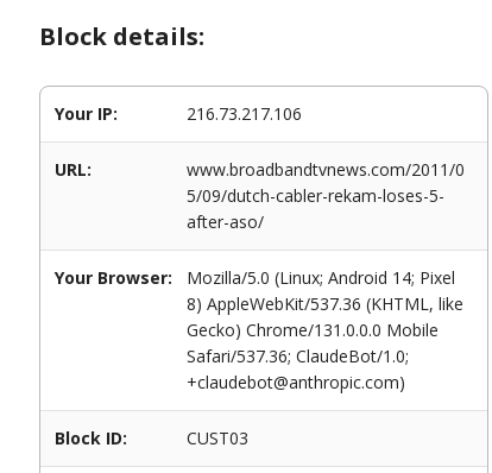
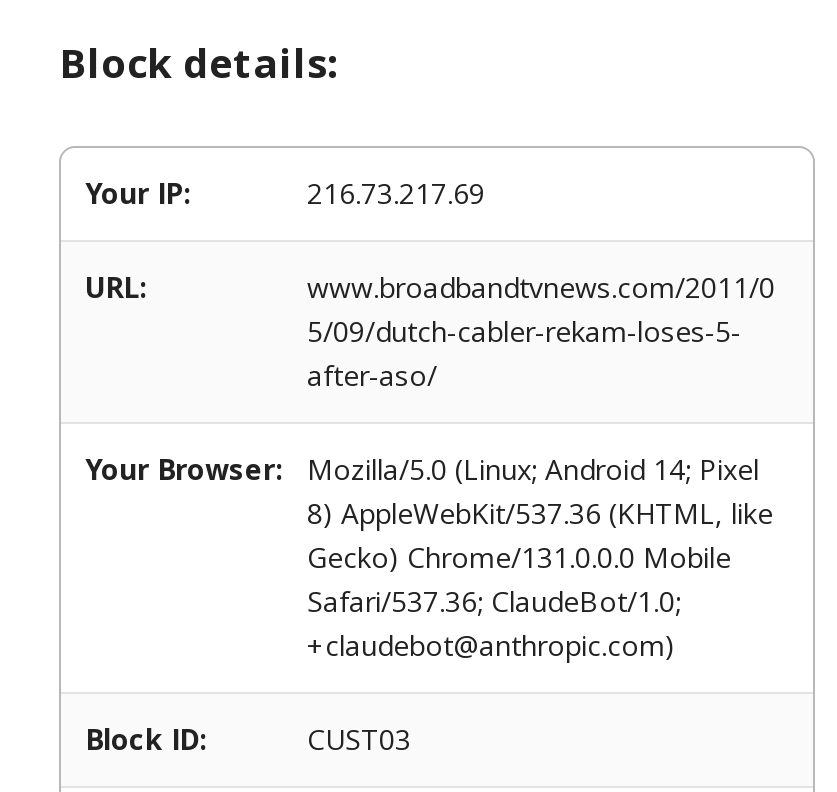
- 216.73.217.106
+ 216.73.217.69
